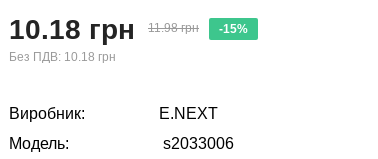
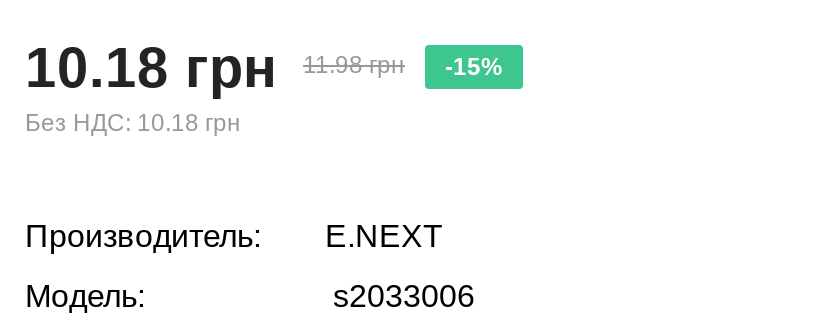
- Без ПДВ: 10.18 грн
+ Без НДС: 10.18 грн

- Виробник:
+ Производитель:
